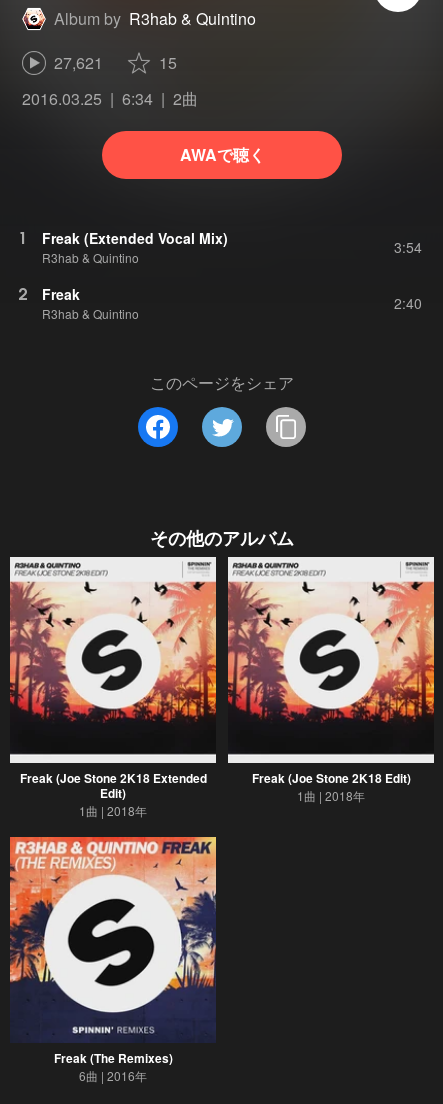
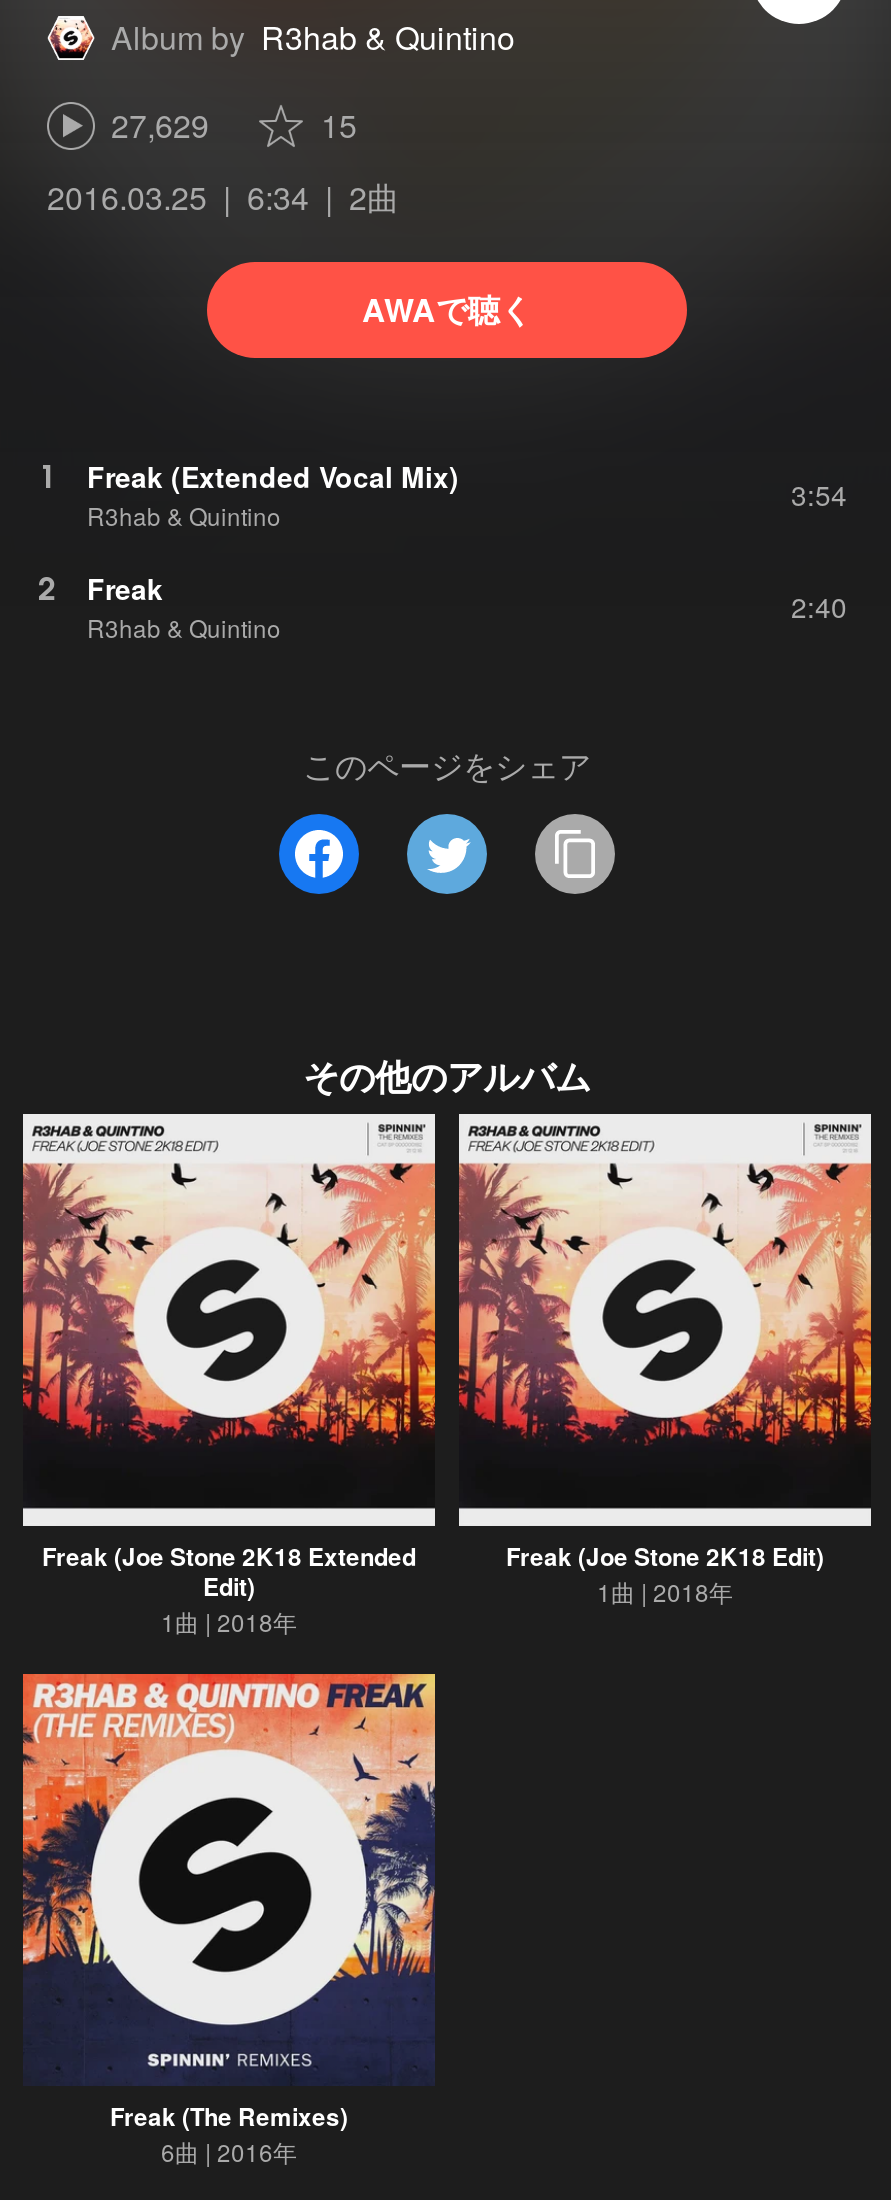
- 27,621
+ 27,629
